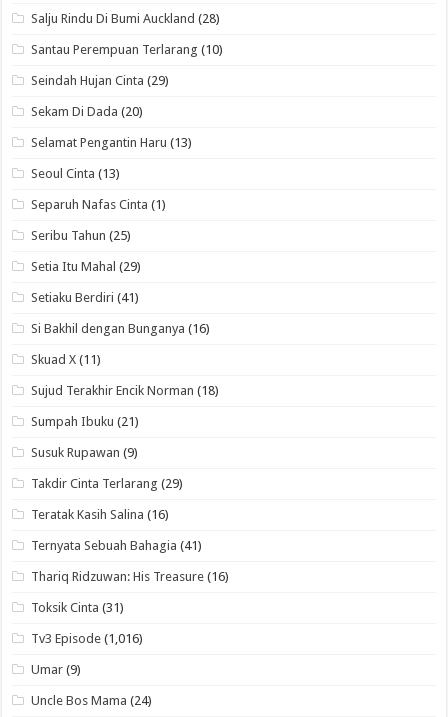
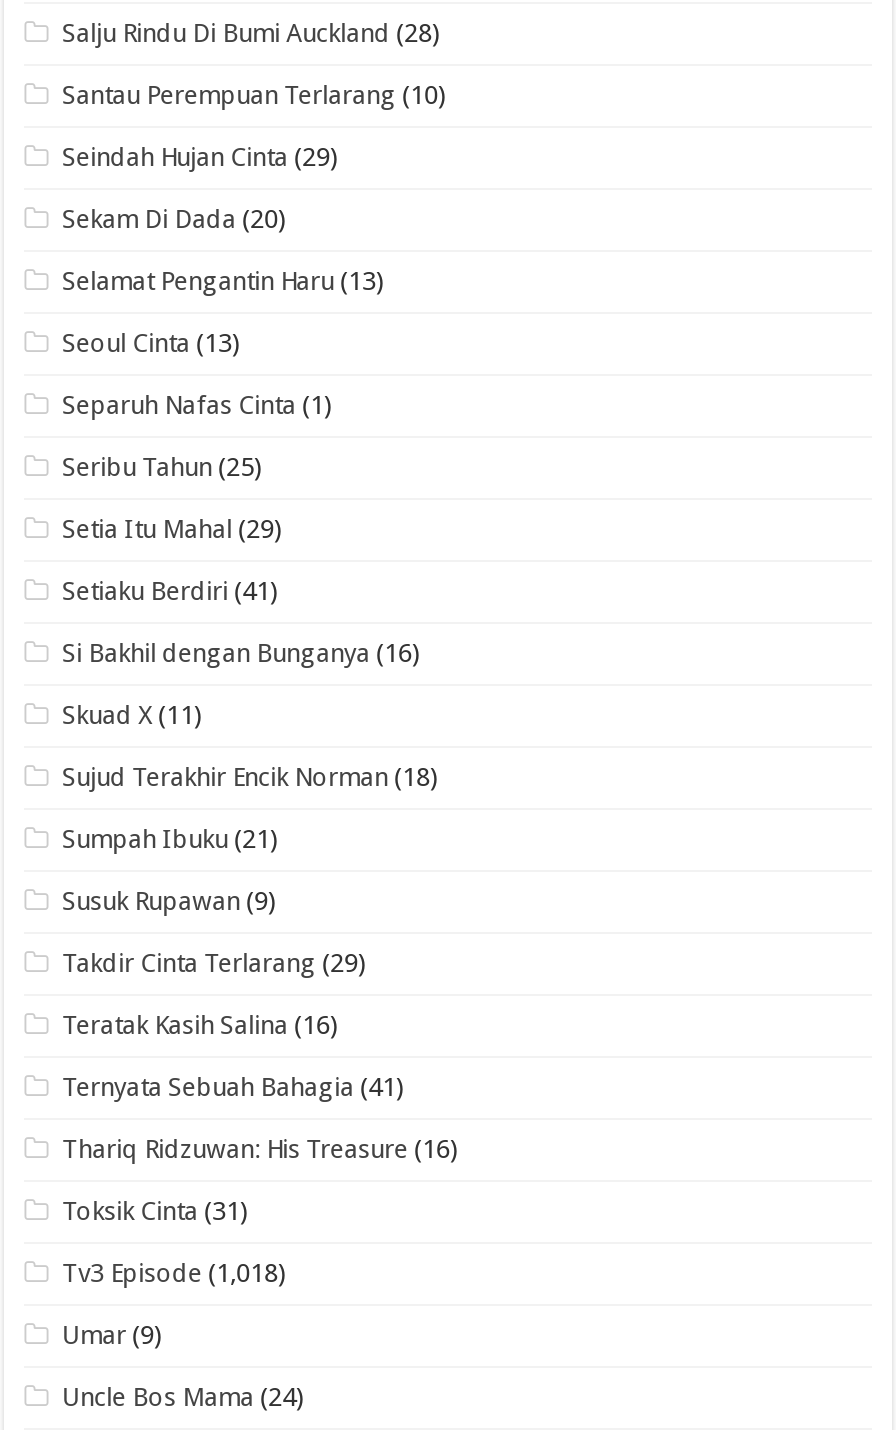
- Tv3 Episode (1,016)
+ Tv3 Episode (1,018)
